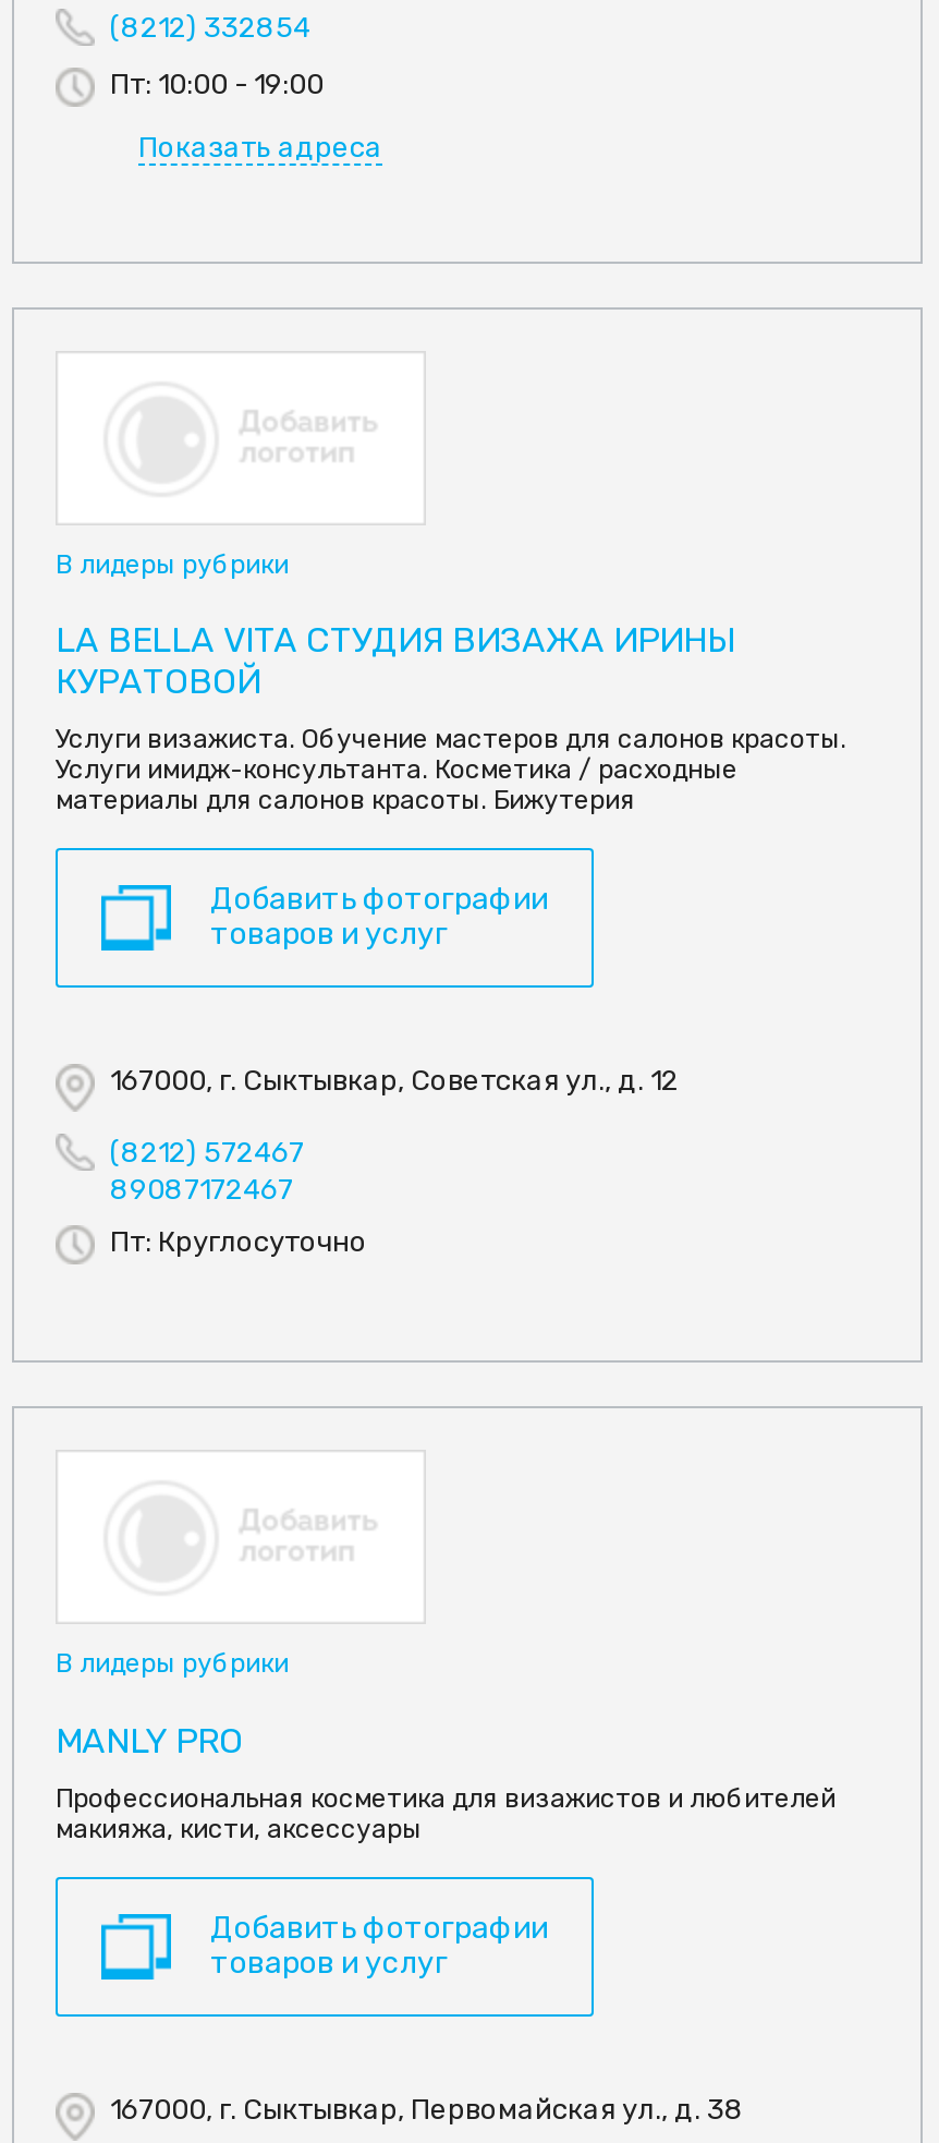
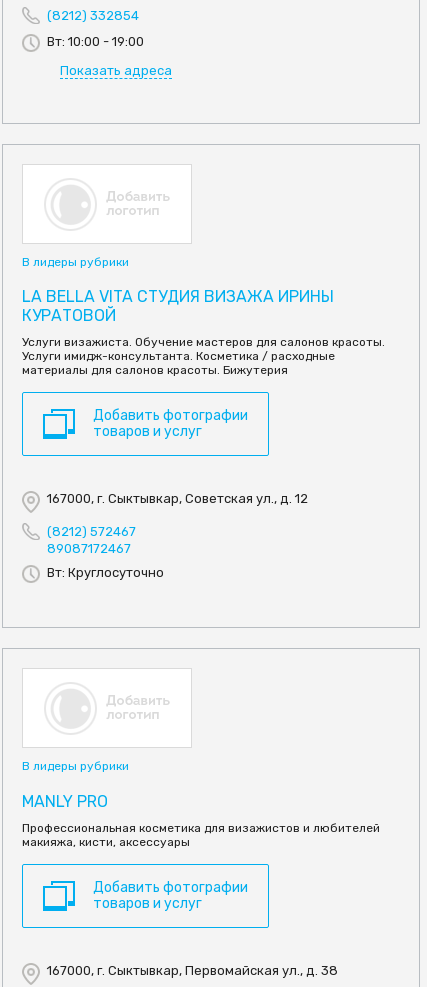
- Пт: 10:00 - 19:00
+ Вт: 10:00 - 19:00

- Пт: Круглосуточно
+ Вт: Круглосуточно
